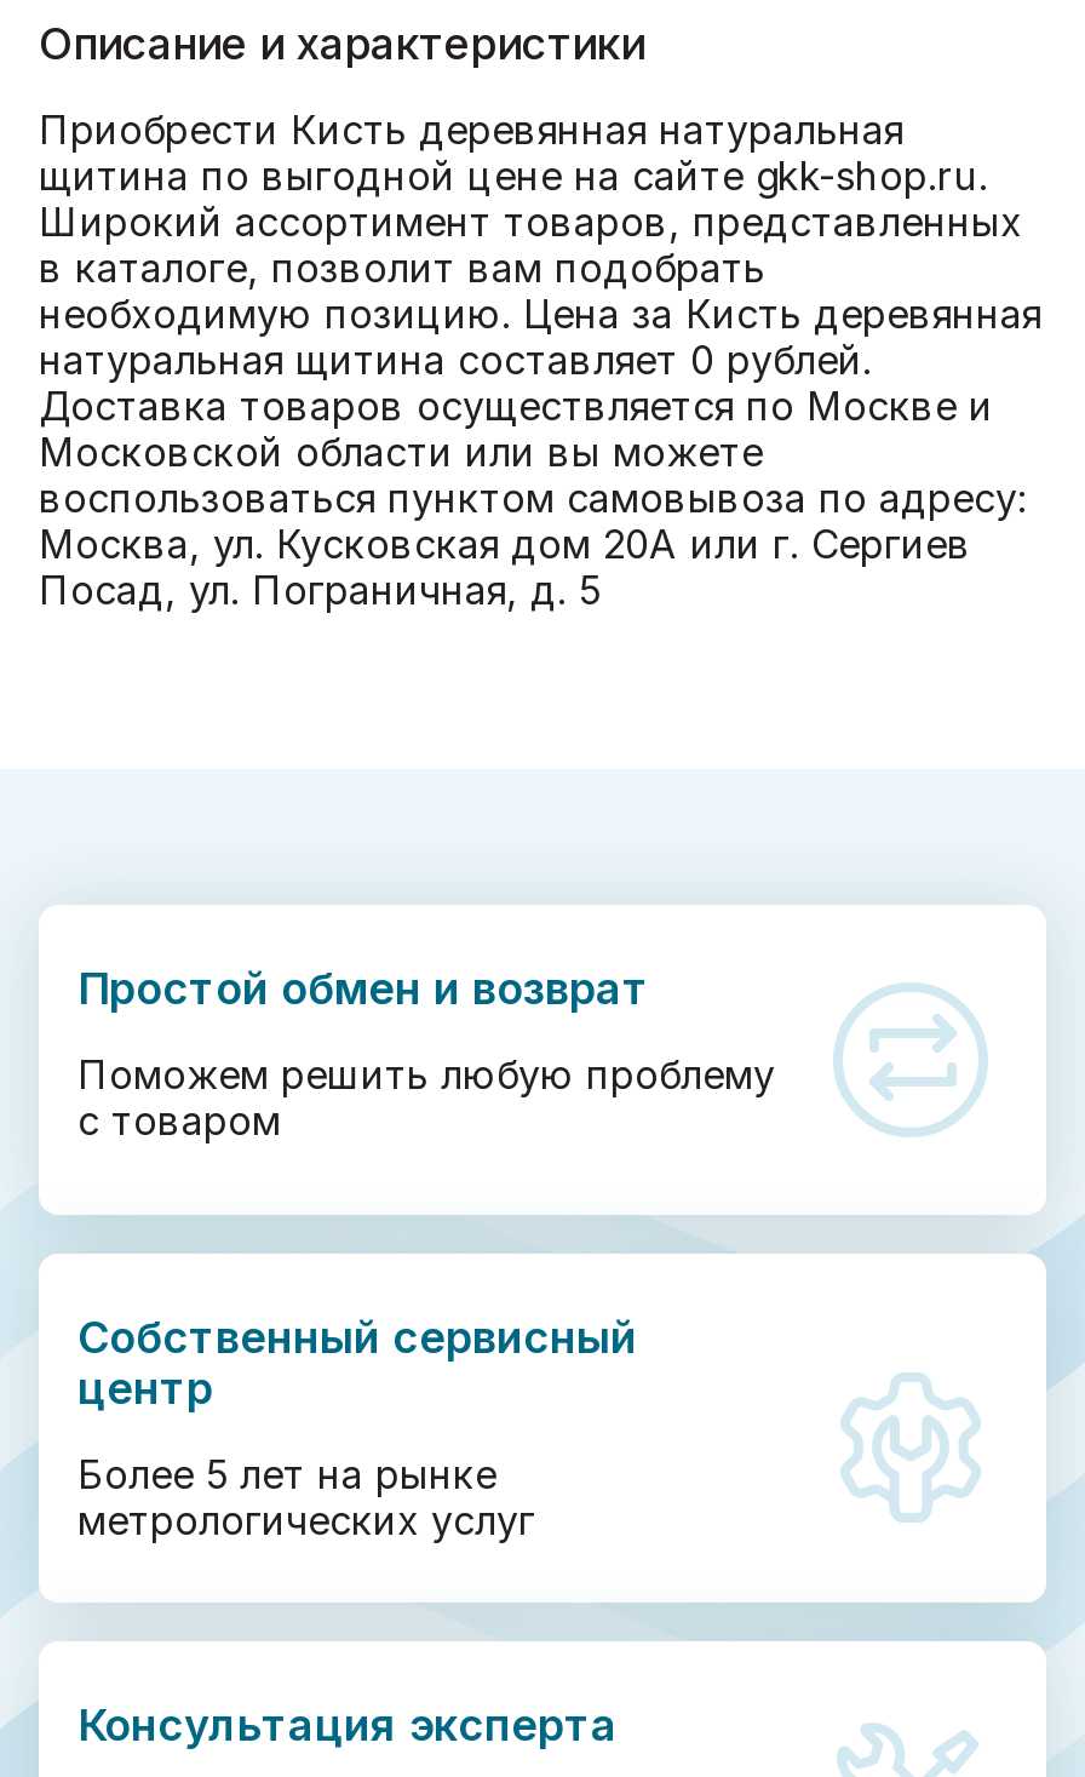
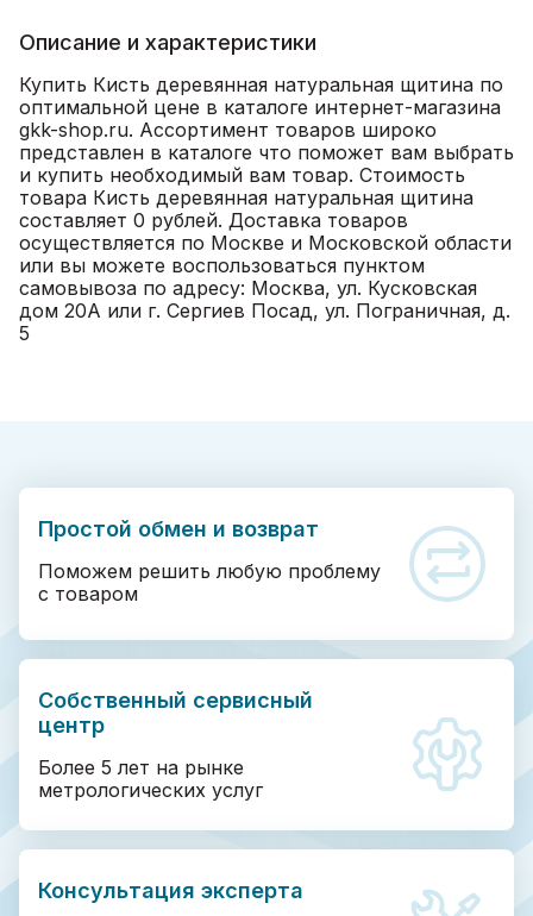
- Приобрести Кисть деревянная натуральная
- щитина по выгодной цене на сайте gkk-shop.ru.
- Широкий ассортимент товаров, представленных
- в каталоге, позволит вам подобрать
- необходимую позицию. Цена за Кисть деревянная
- натуральная щитина составляет 0 рублей.
- Доставка товаров осуществляется по Москве и
- Московской области или вы можете
- воспользоваться пунктом самовывоза по адресу:
- Москва, ул. Кусковская дом 20А или г. Сергиев
- Посад, ул. Пограничная, д. 5
+ Купить Кисть деревянная натуральная щитина по
+ оптимальной цене в каталоге интернет-магазина
+ gkk-shop.ru. Ассортимент товаров широко
+ представлен в каталоге что поможет вам выбрать
+ и купить необходимый вам товар. Стоимость
+ товара Кисть деревянная натуральная щитина
+ составляет 0 рублей. Доставка товаров
+ осуществляется по Москве и Московской области
+ или вы можете воспользоваться пунктом
+ самовывоза по адресу: Москва, ул. Кусковская
+ дом 20А или г. Сергиев Посад, ул. Пограничная, д.
+ 5
